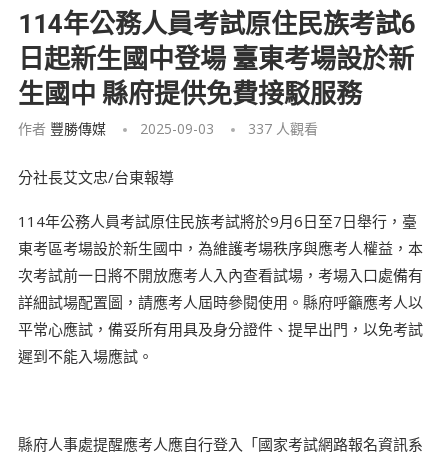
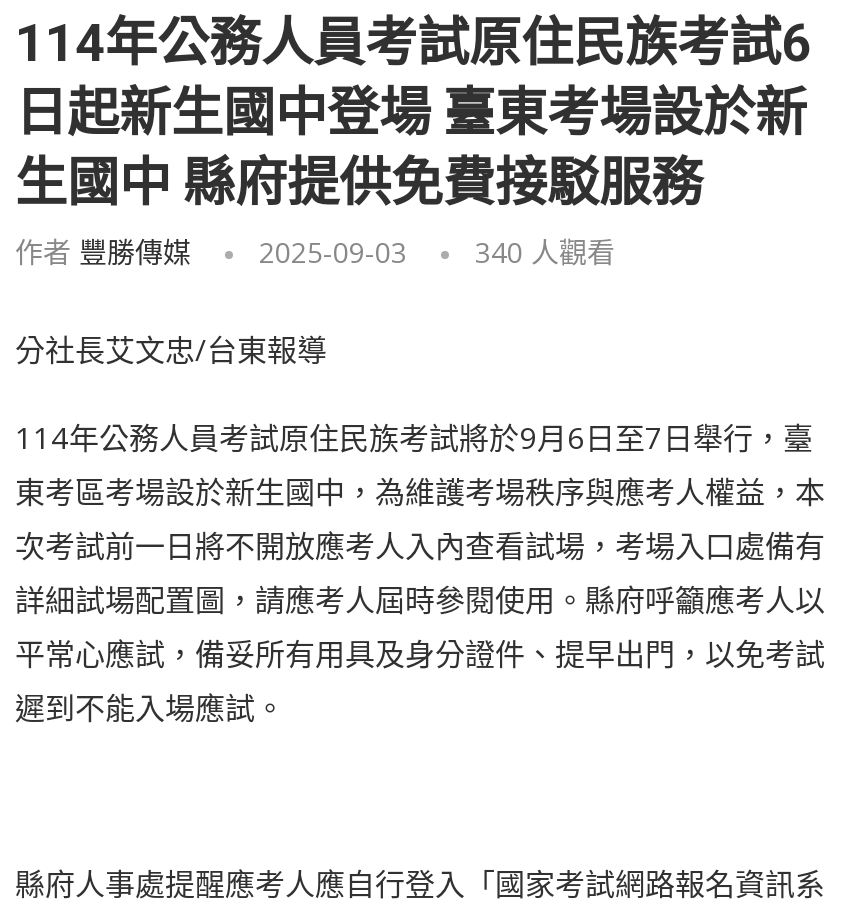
- 作者豐勝傳媒 2025-09-03 337人觀看
+ 作者豐勝傳媒 2025-09-03 340人觀看
